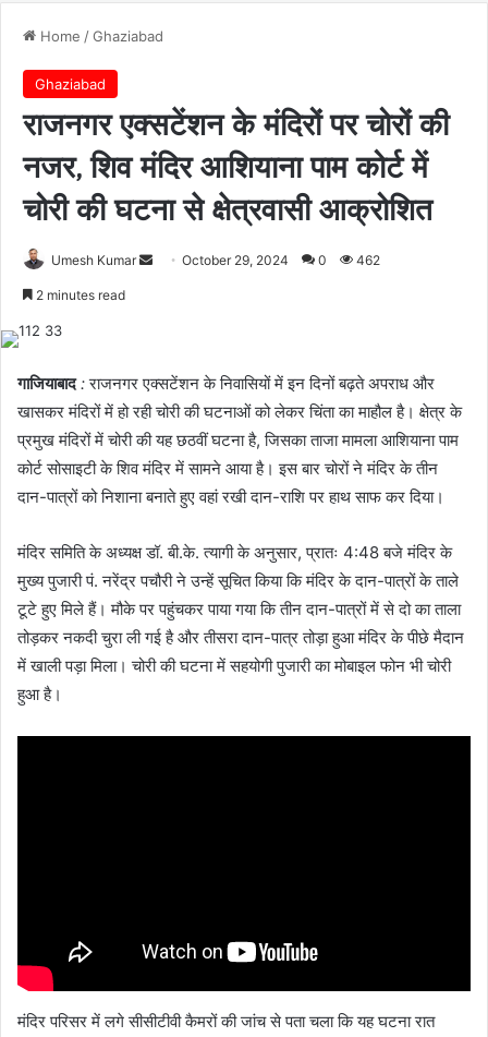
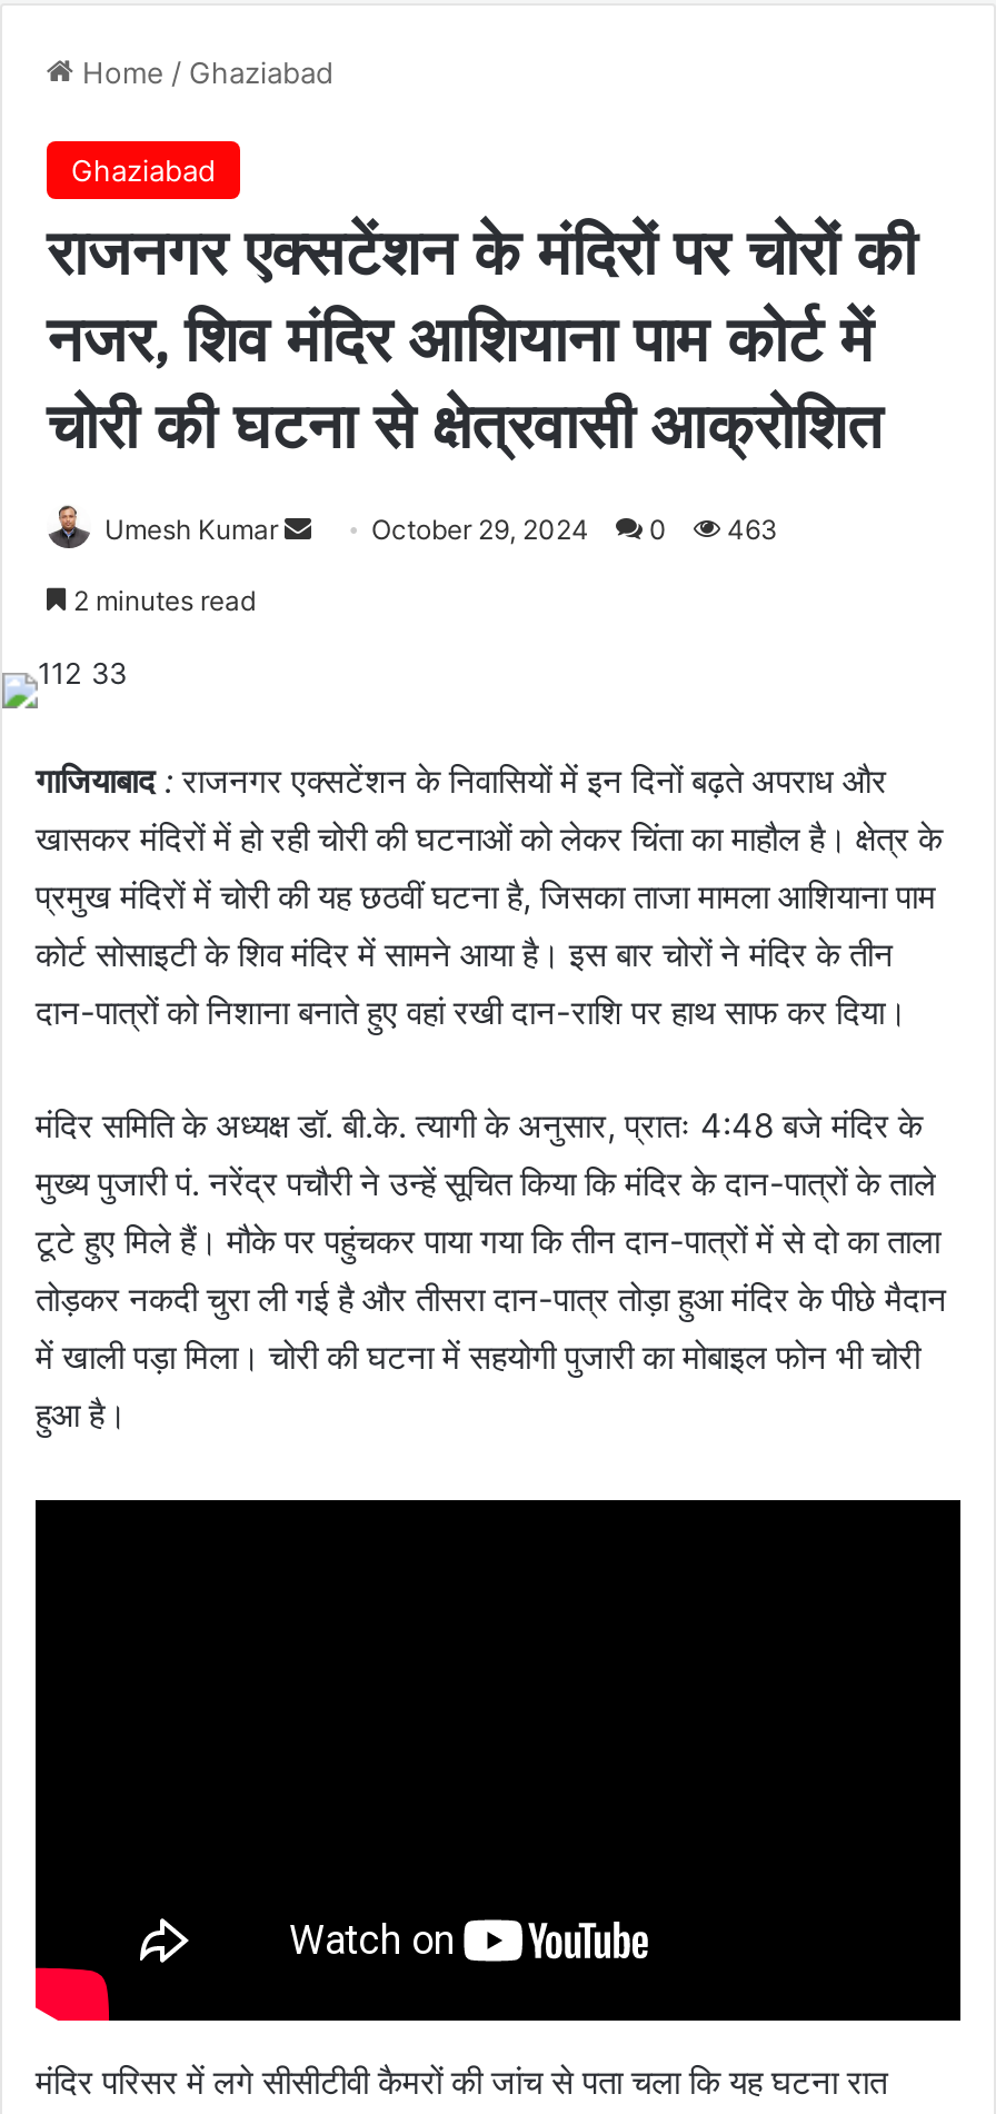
- 462
+ 463
